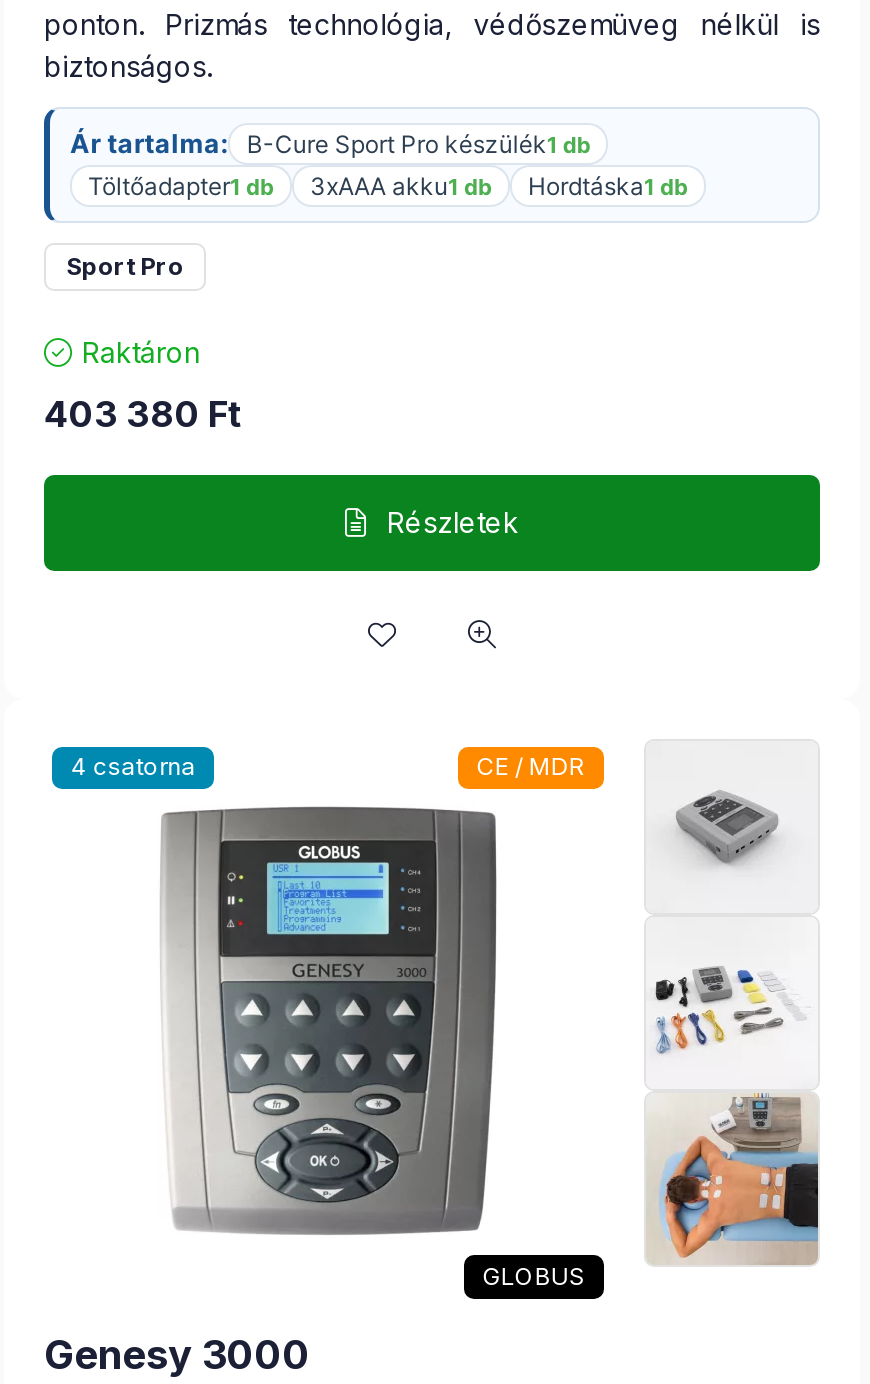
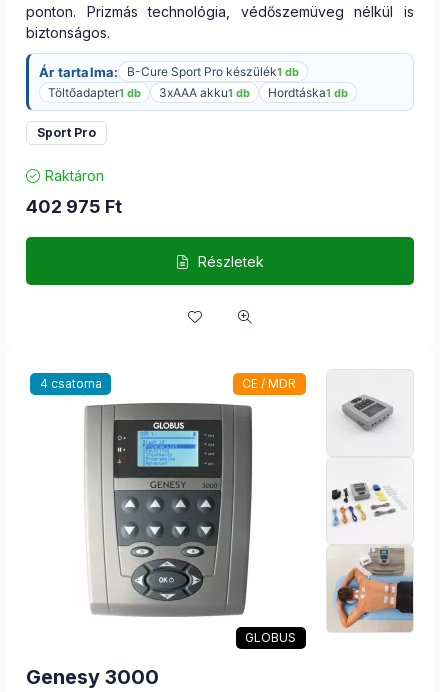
- 403 380 Ft
+ 402 975 Ft
